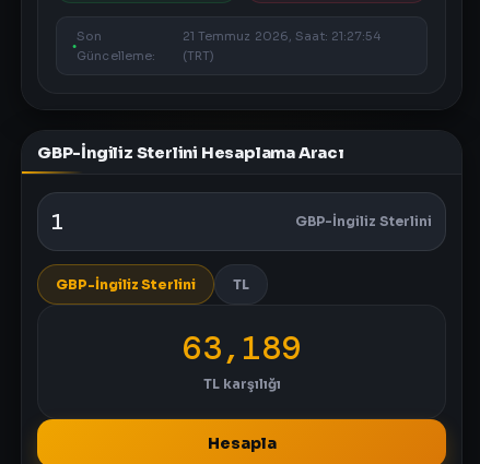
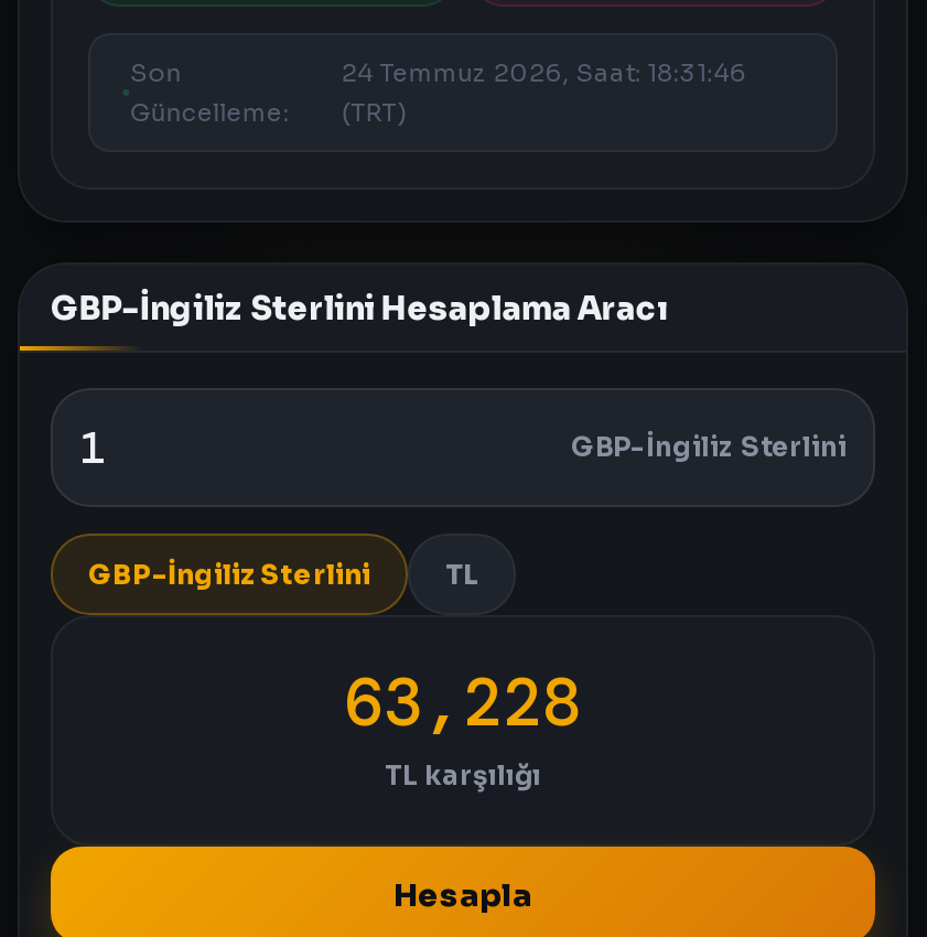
- 21 Temmuz 2026, Saat: 21:27:54
+ 24 Temmuz 2026, Saat: 18:31:46

- 63,189
+ 63,228
